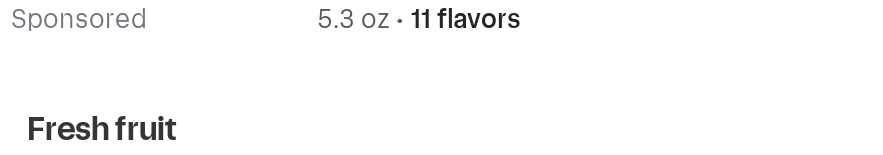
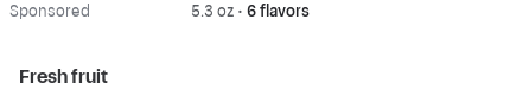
- 5.3 oz • 11 flavors
+ 5.3 oz • 6 flavors
